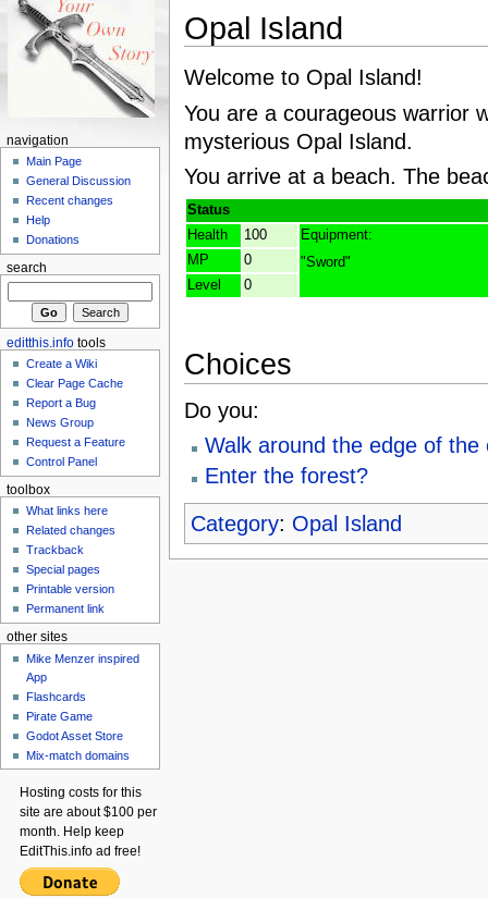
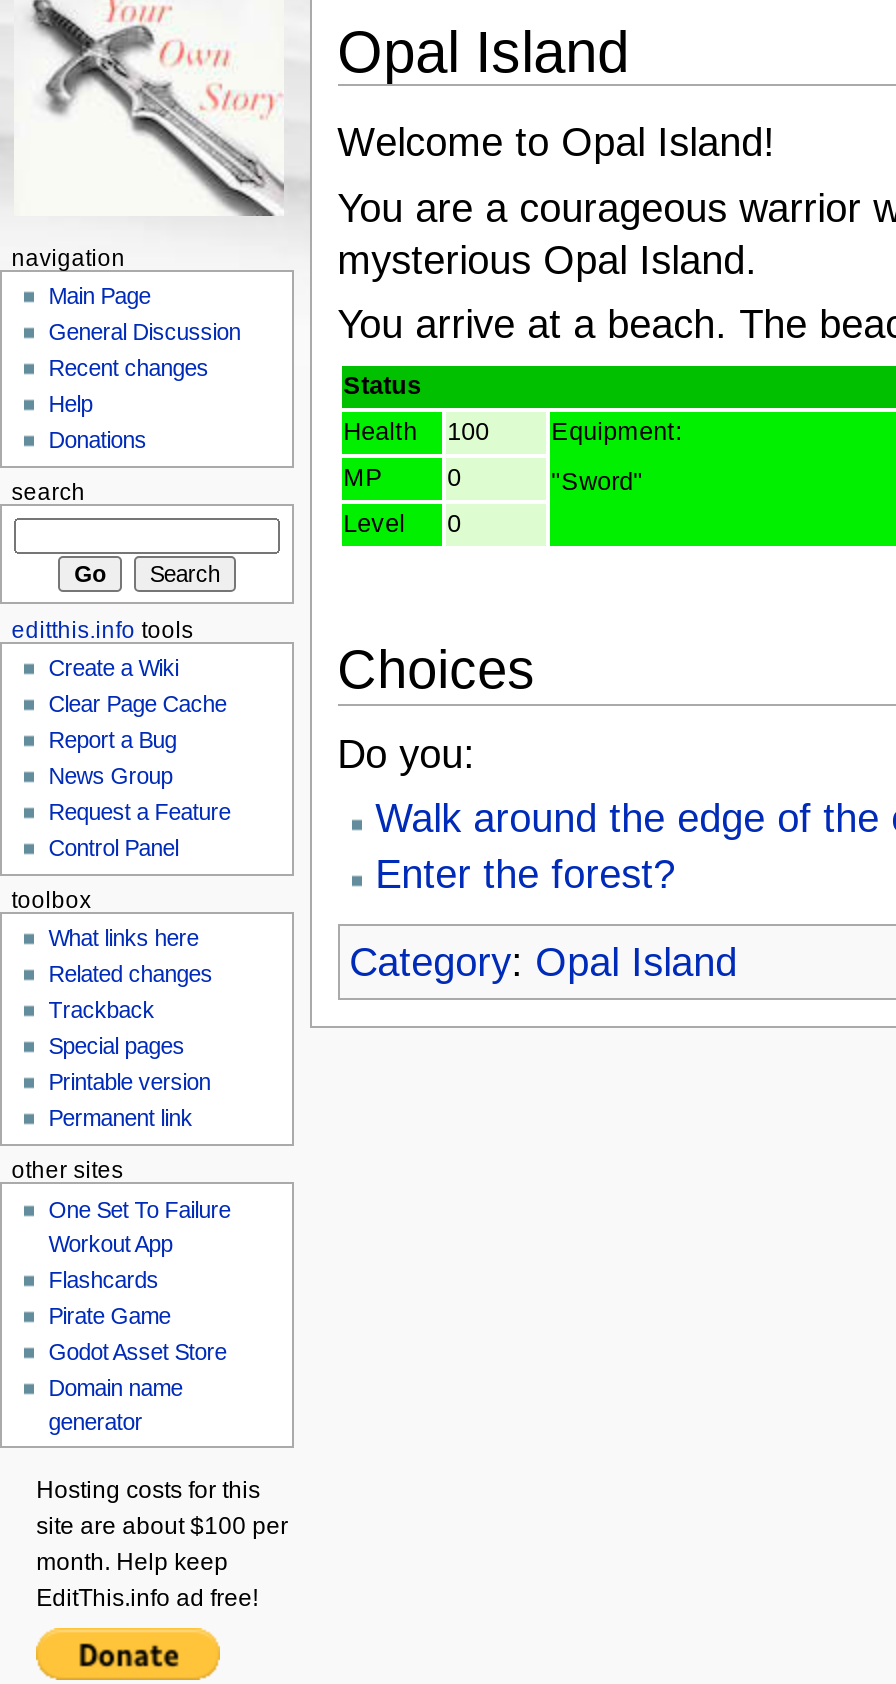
- Mike Menzer inspired
- App
+ One Set To Failure
+ Workout App

- Mix-match domains
+ Domain name
+ generator
